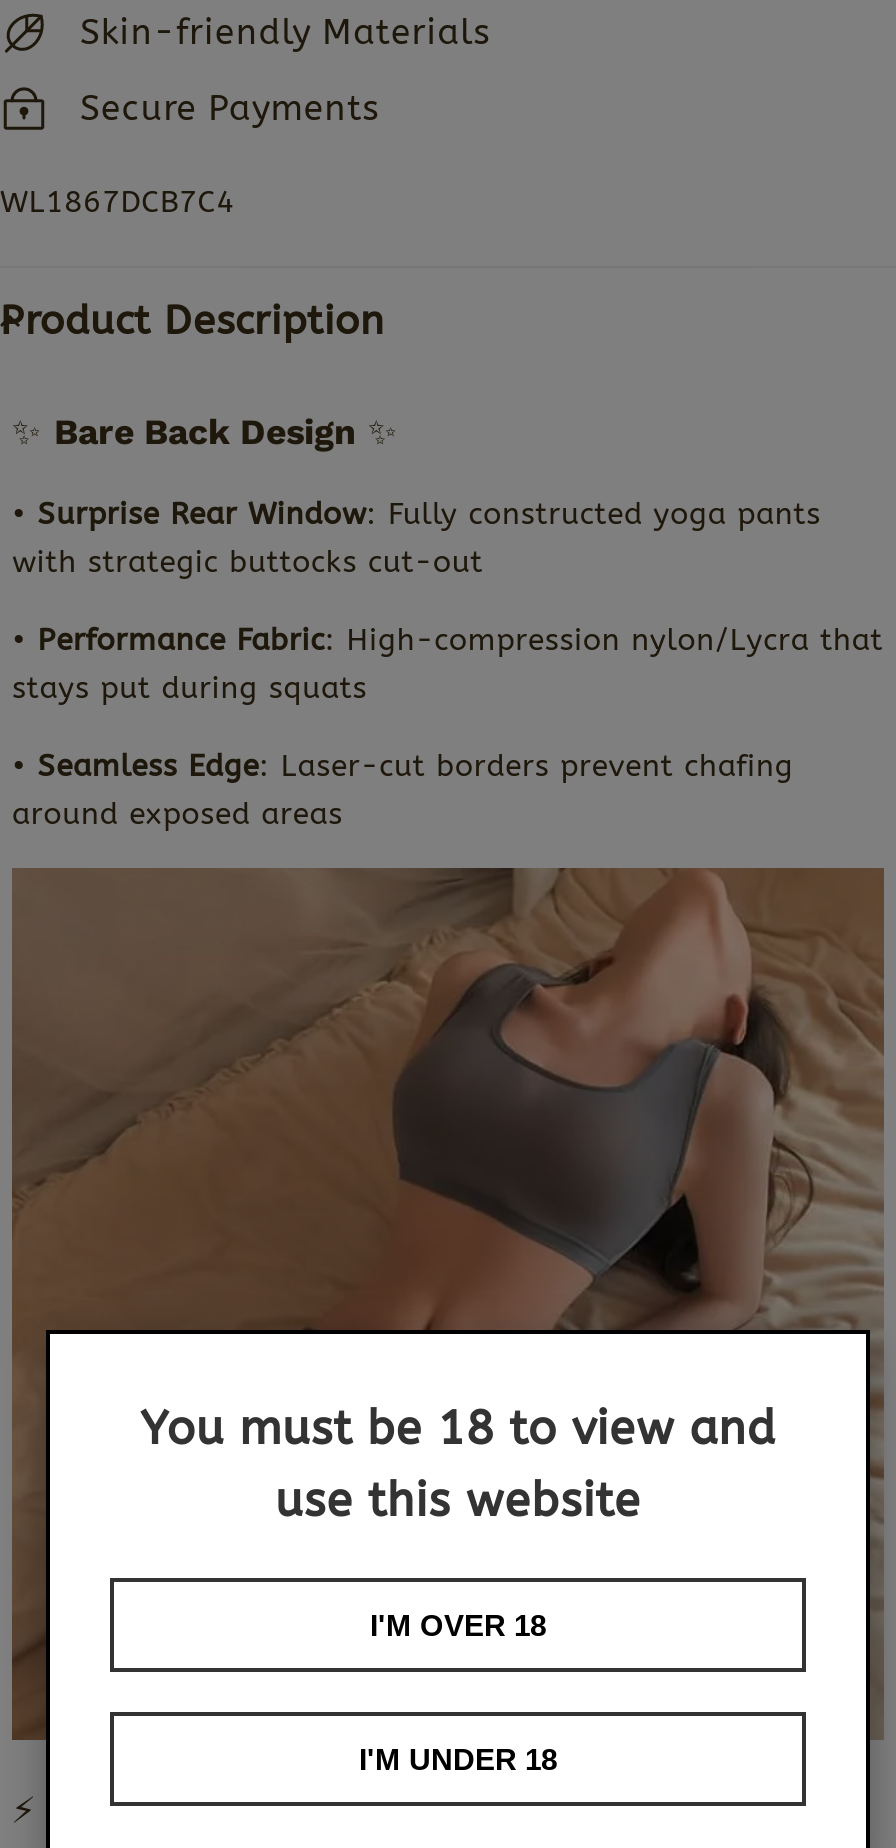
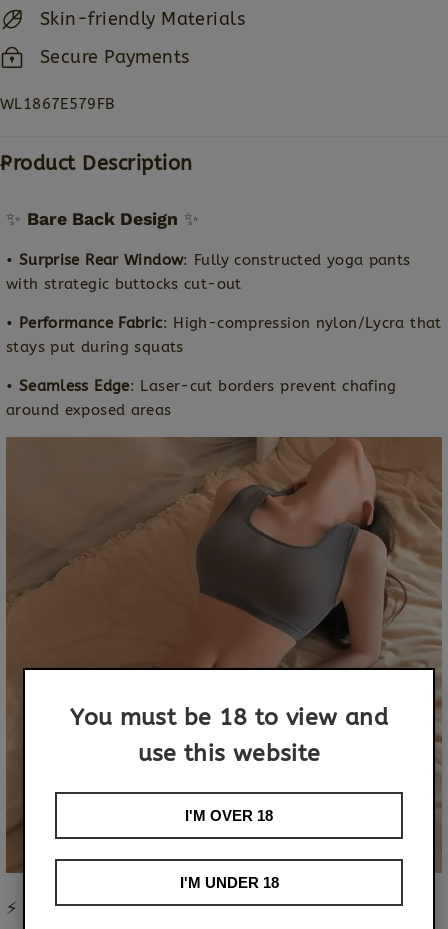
- WL1867DCB7C4
+ WL1867E579FB
